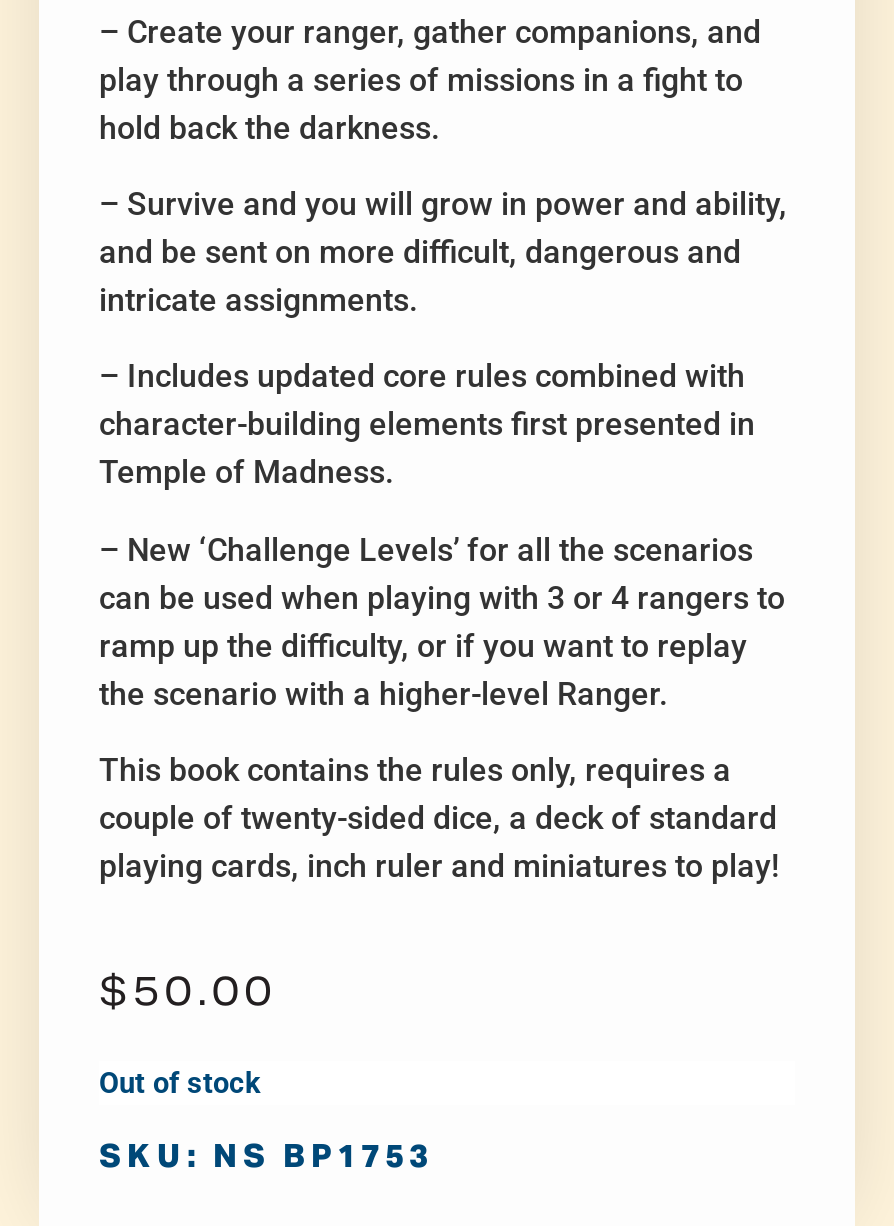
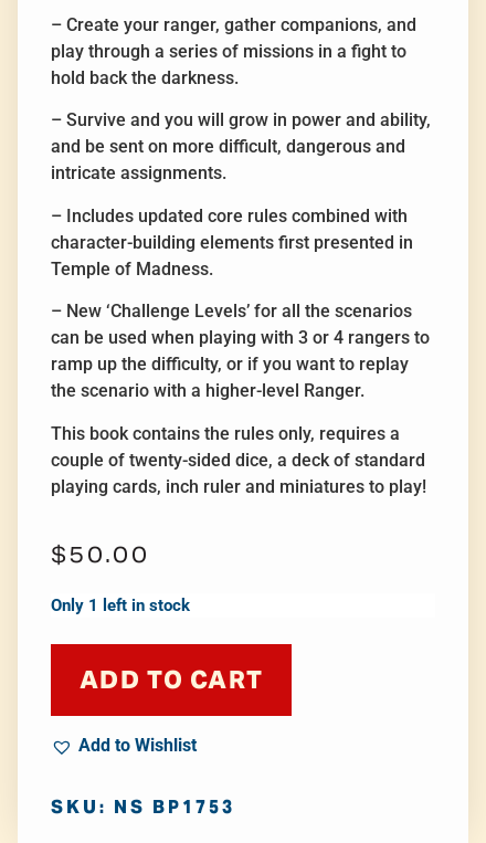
- Out of stock
+ Only 1 left in stock
+ ADD TO CART
+ Add to Wishlist
